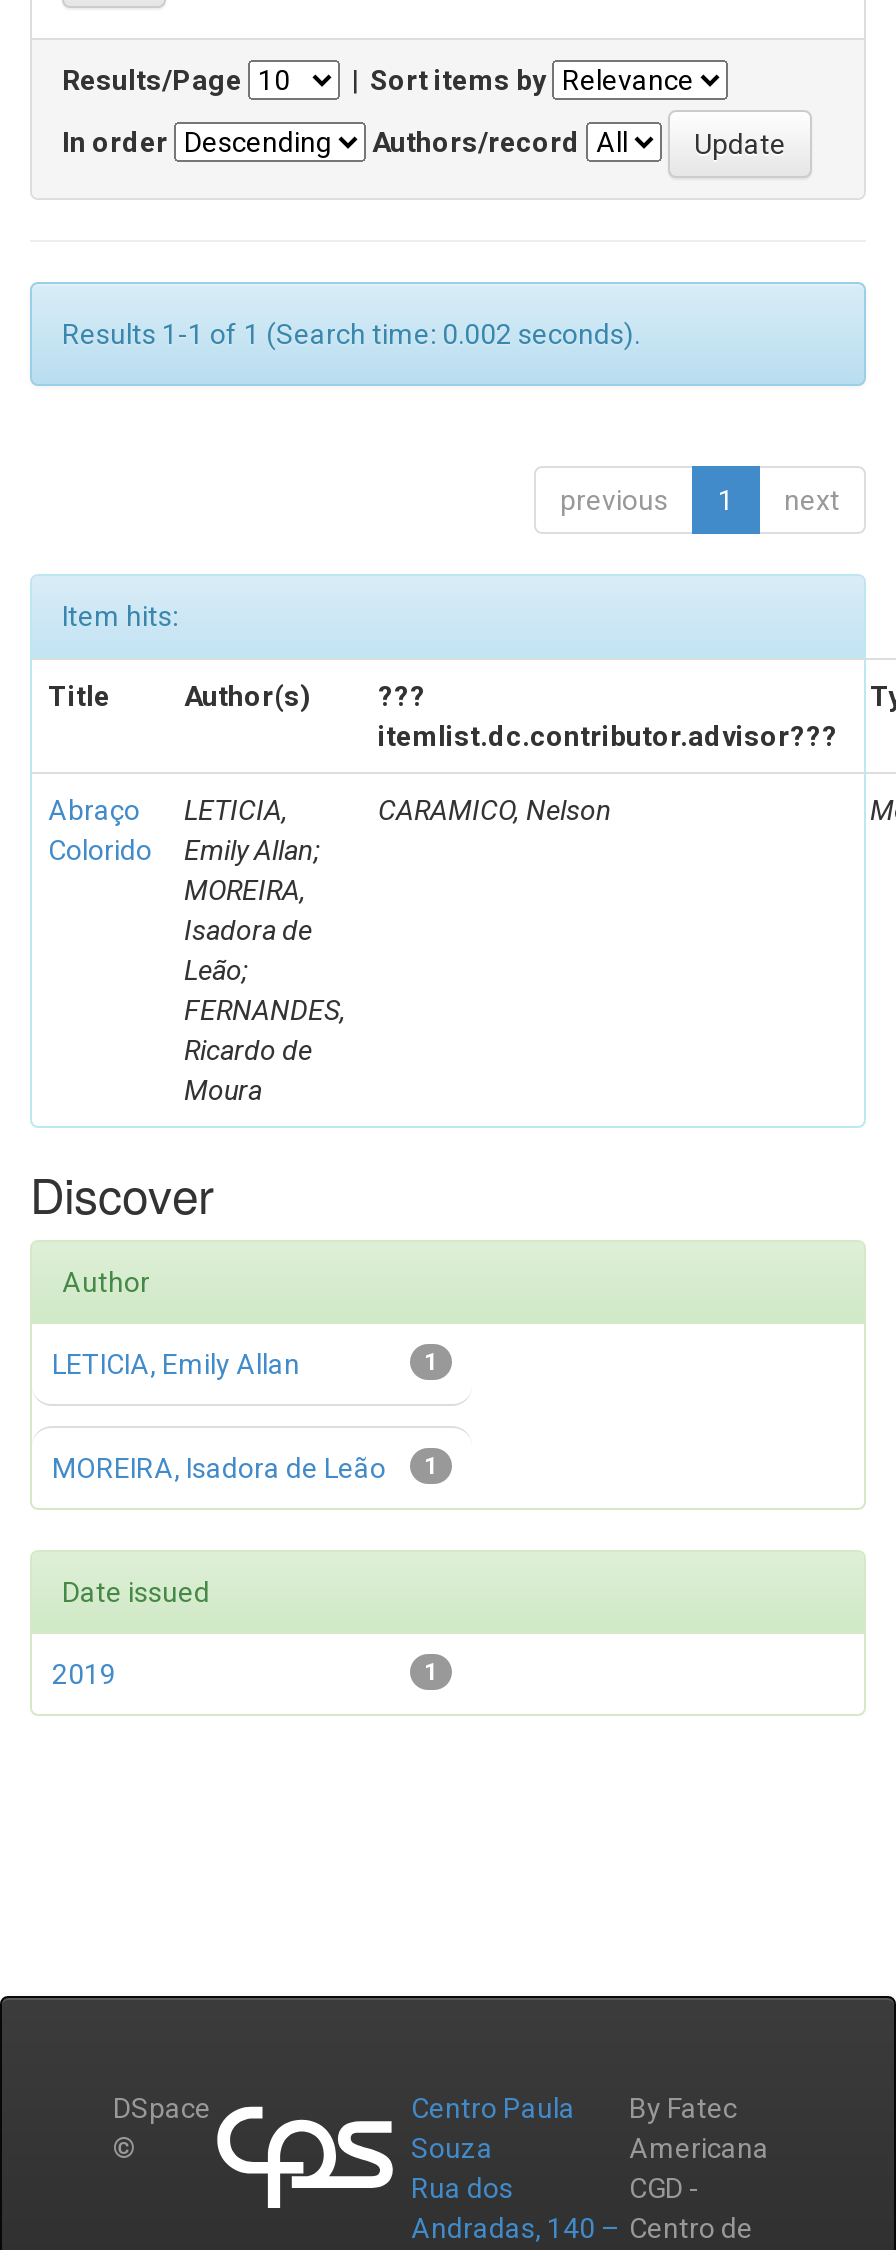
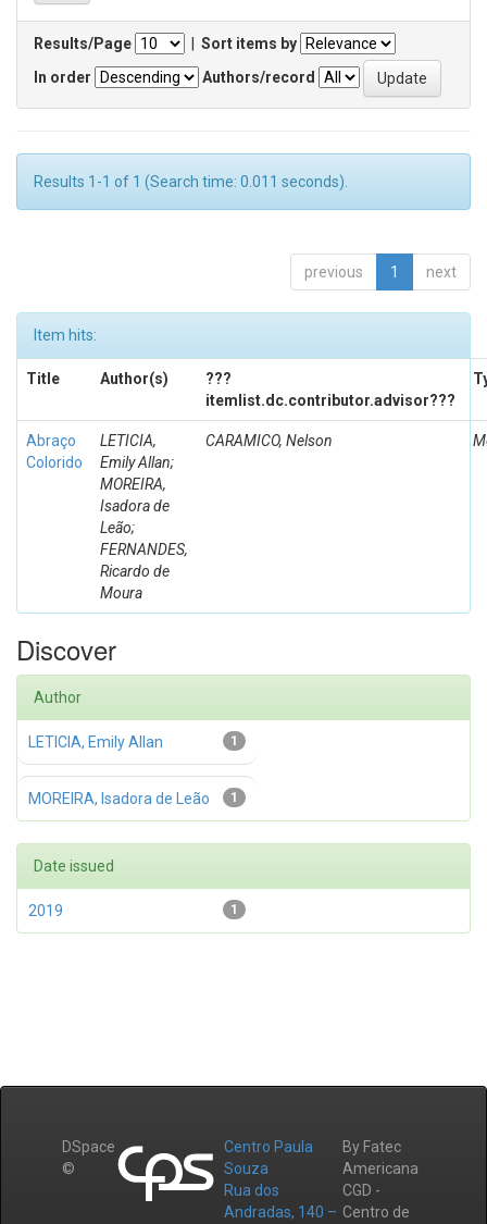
- Results 1-1 of 1 (Search time: 0.002 seconds).
+ Results 1-1 of 1 (Search time: 0.011 seconds).
